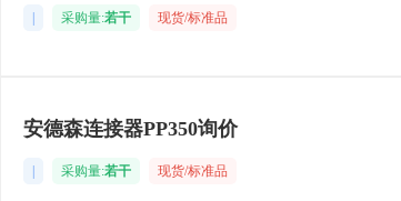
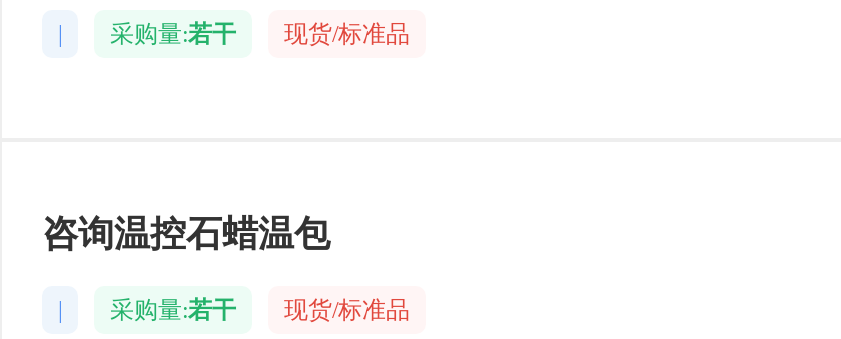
- 安德森连接器PP350询价
+ 咨询温控石蜡温包
